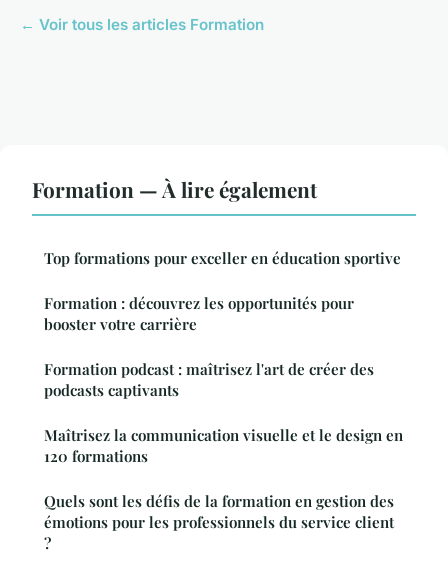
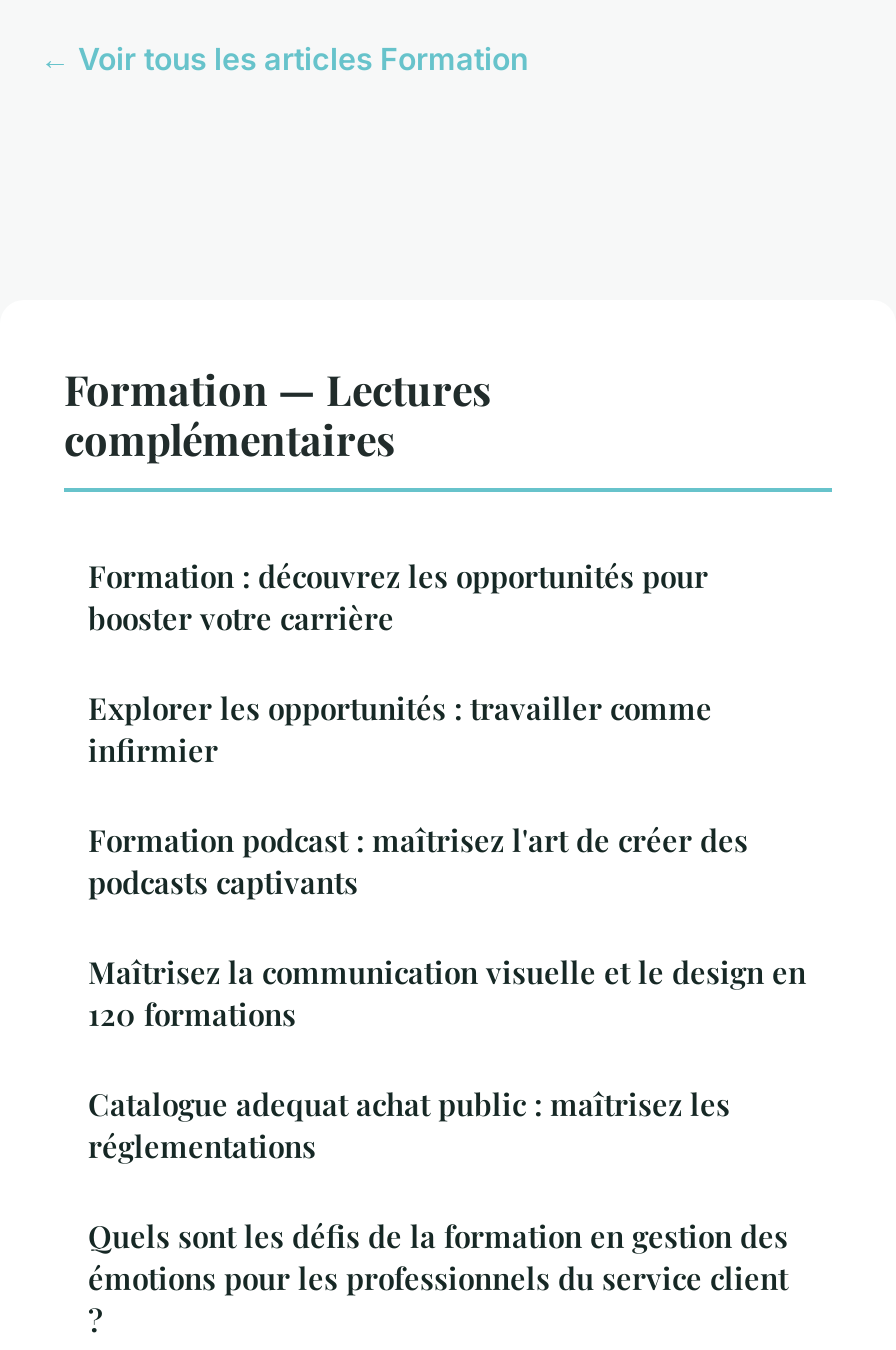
- Formation — À lire également
- Top formations pour exceller en éducation sportive
+ Formation — Lectures
+ complémentaires

moved up: Formation : découvrez les opportunités pour | booster votre carrière

+ Explorer les opportunités : travailler comme
+ infirmier

+ Catalogue adequat achat public : maîtrisez les
+ réglementations
